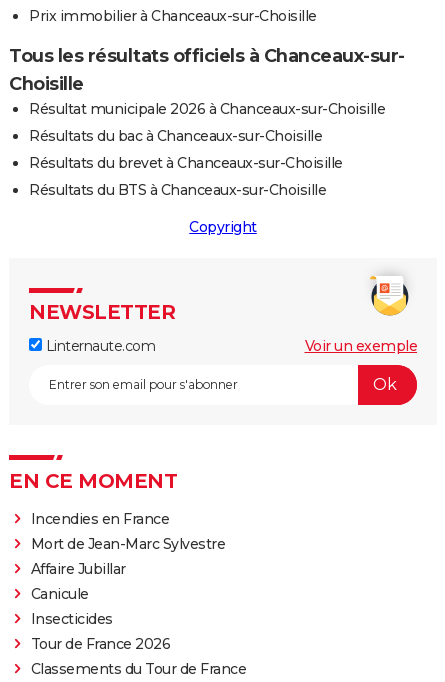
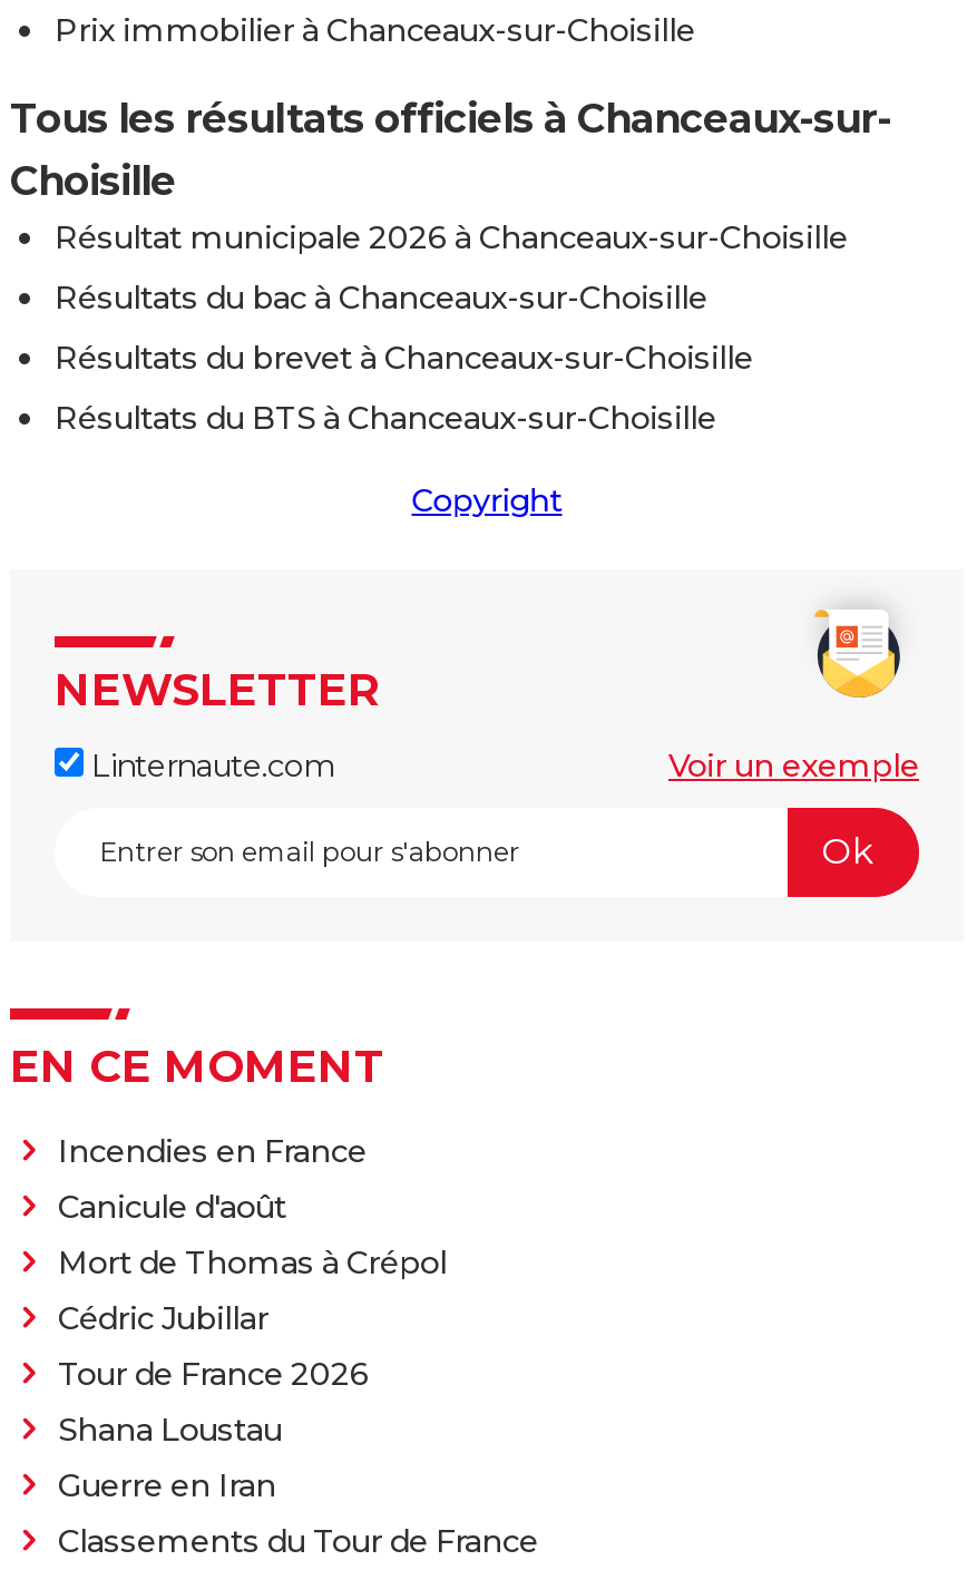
- Mort de Jean-Marc Sylvestre
- Affaire Jubillar
- Canicule
- Insecticides
+ Canicule d'août
+ Mort de Thomas à Crépol
+ Cédric Jubillar

moved up: Tour de France 2026

+ Shana Loustau
+ Guerre en Iran
